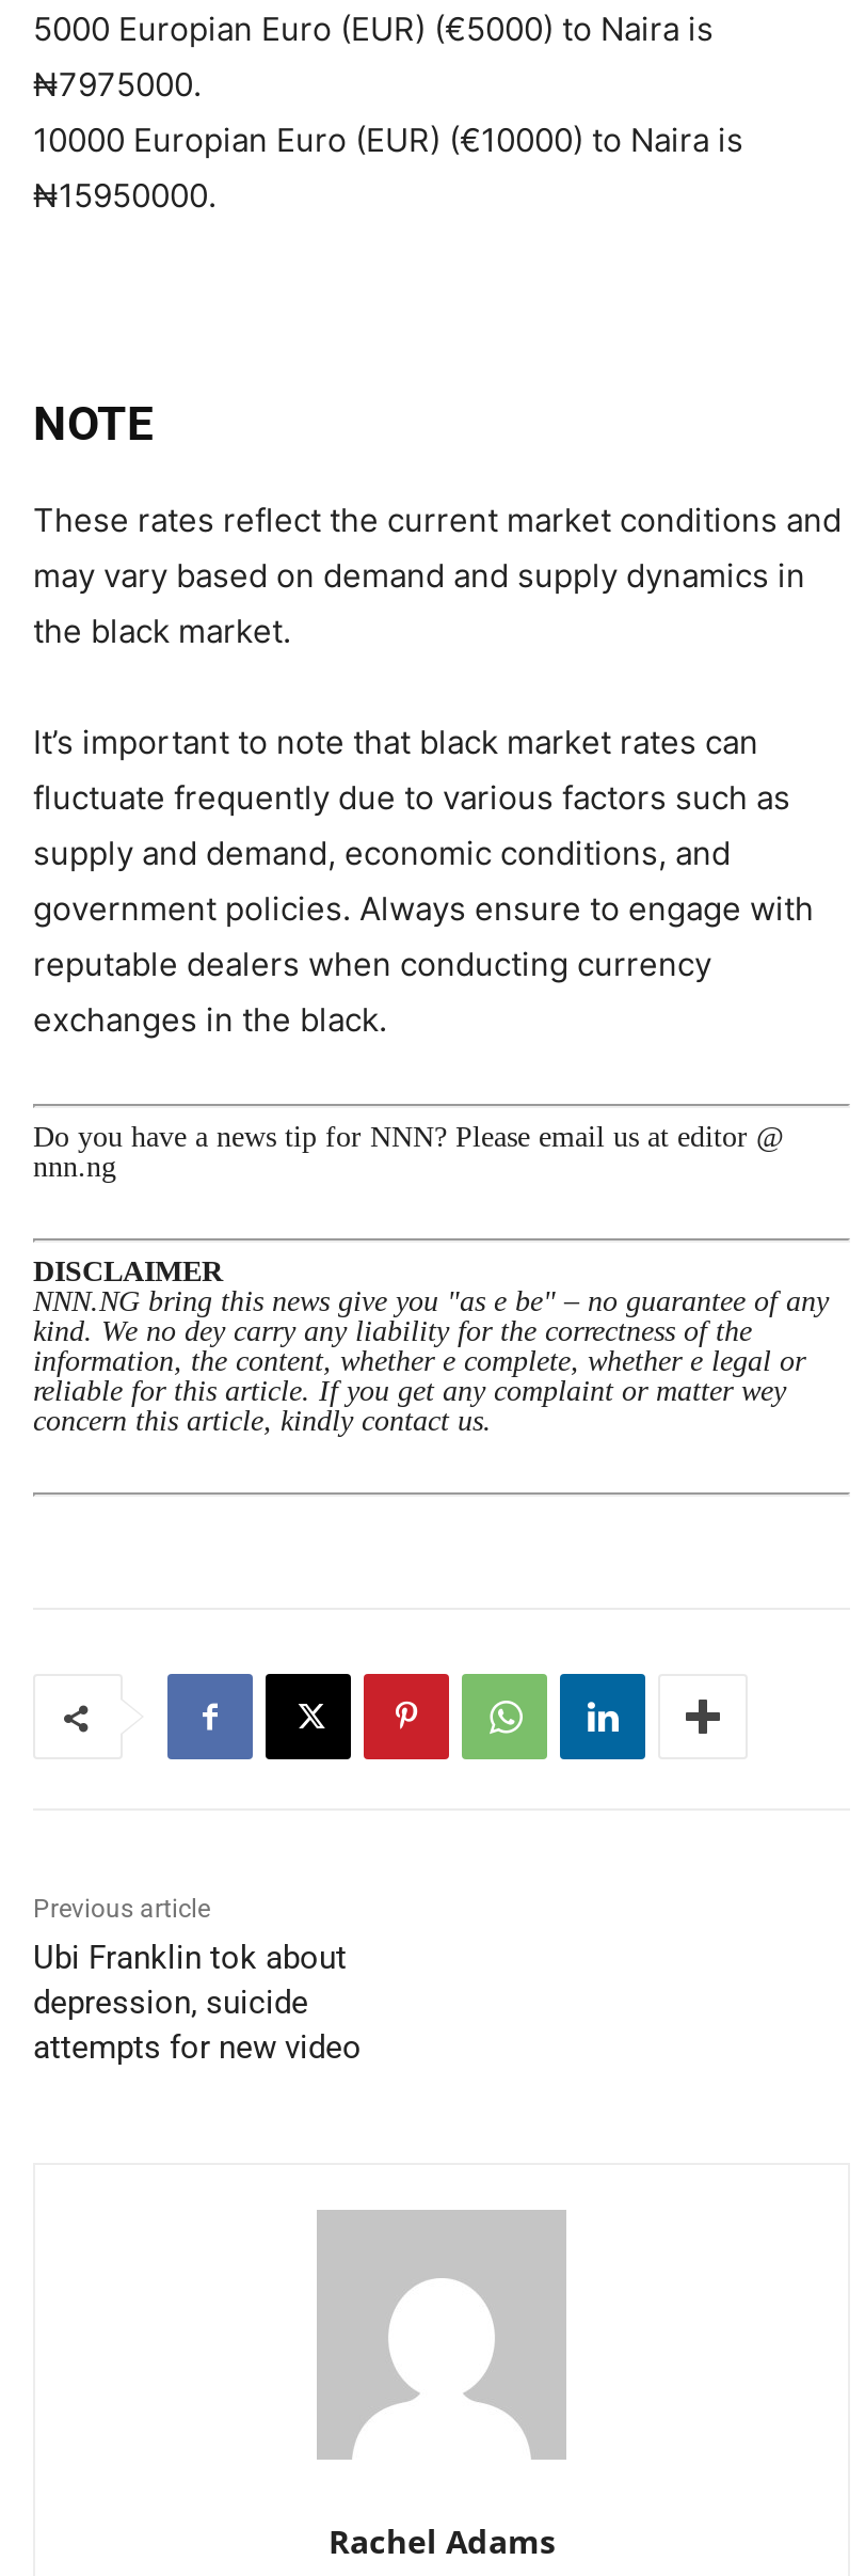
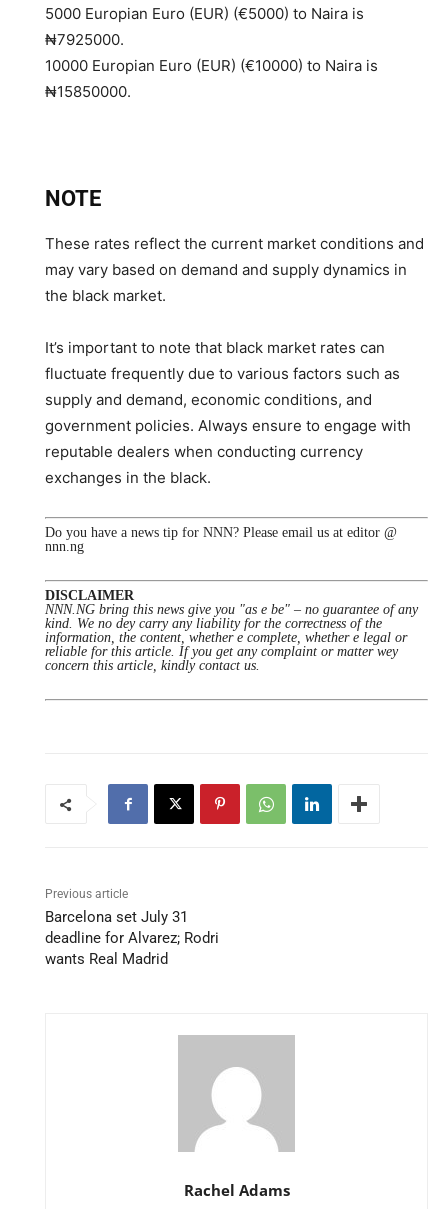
- ₦7975000.
+ ₦7925000.

- ₦15950000.
+ ₦15850000.

- Ubi Franklin tok about
- depression, suicide
- attempts for new video
+ Barcelona set July 31
+ deadline for Alvarez; Rodri
+ wants Real Madrid
